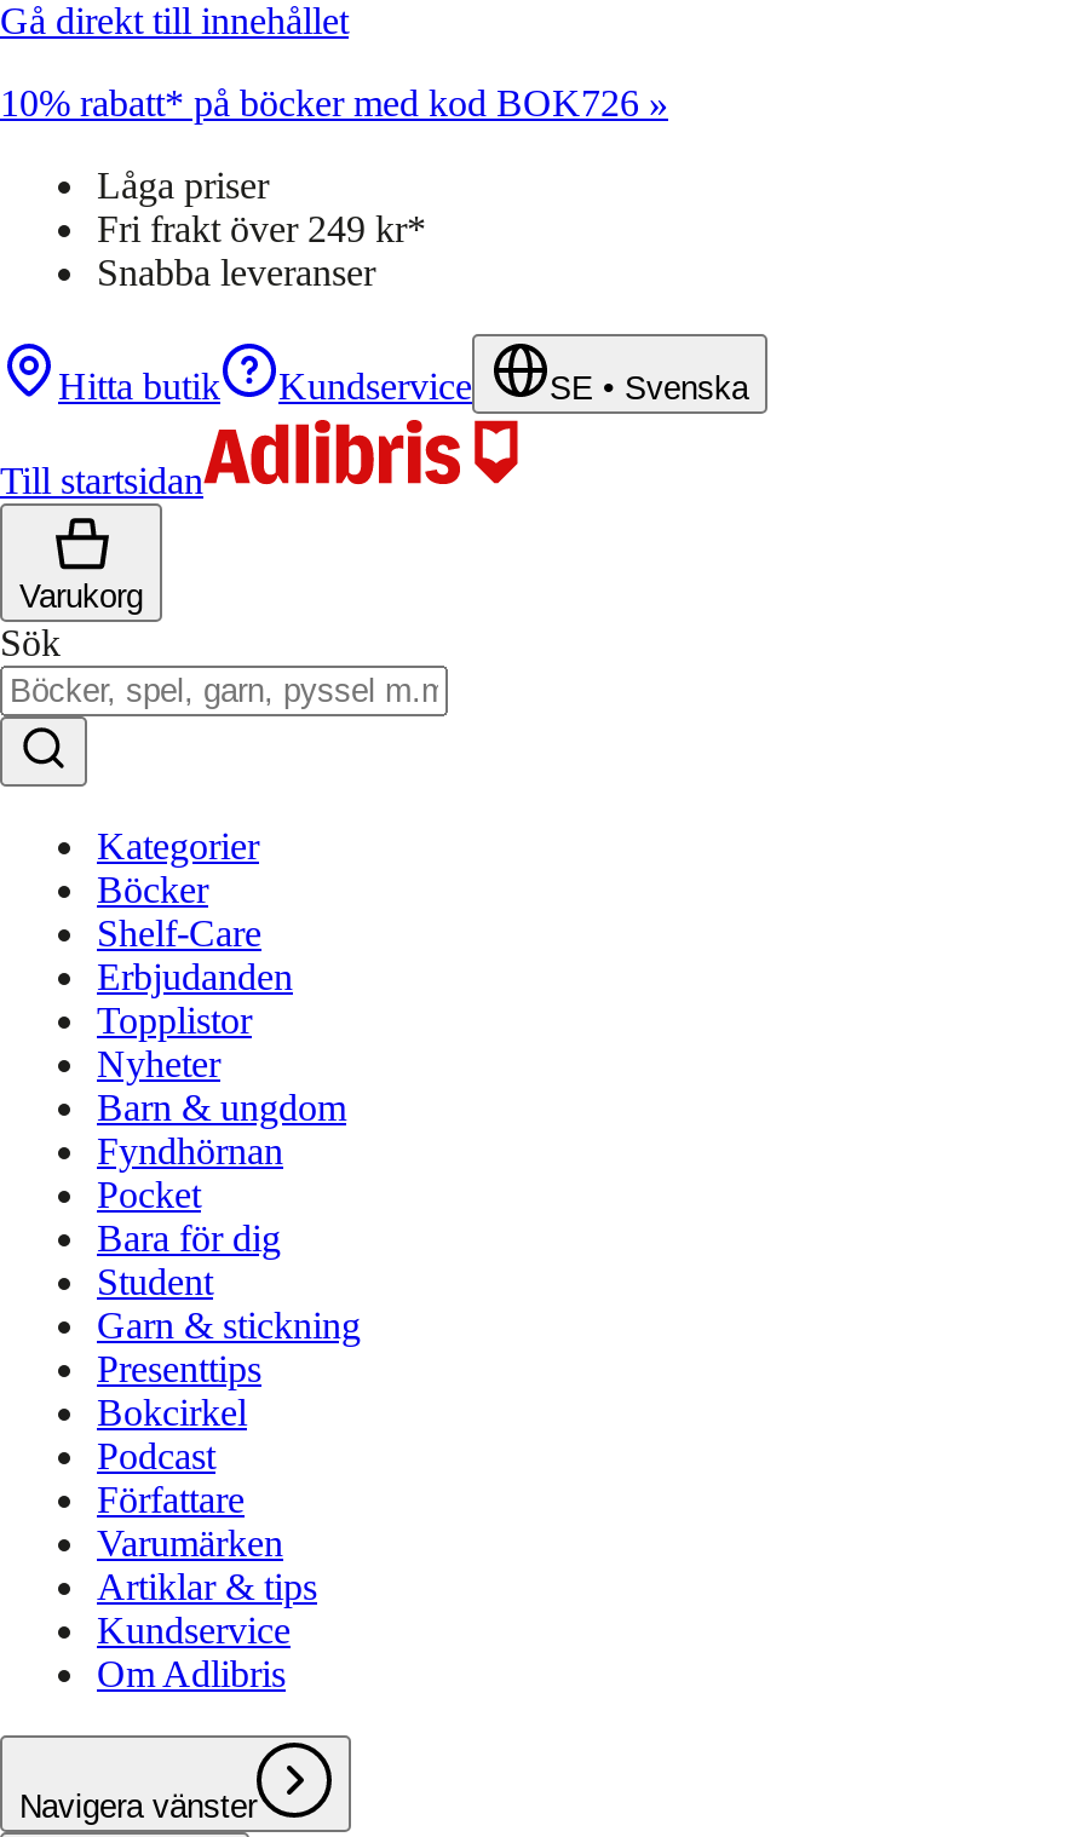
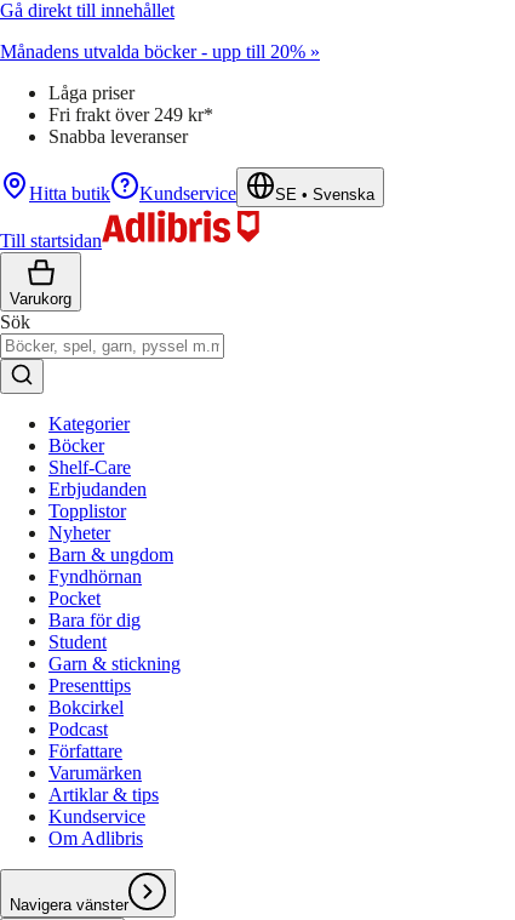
- 10% rabatt* på böcker med kod BOK726 »
+ Månadens utvalda böcker - upp till 20% »
